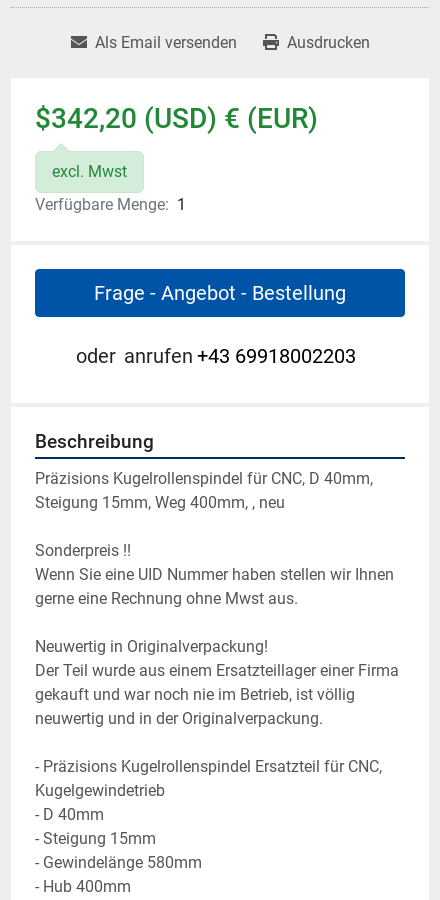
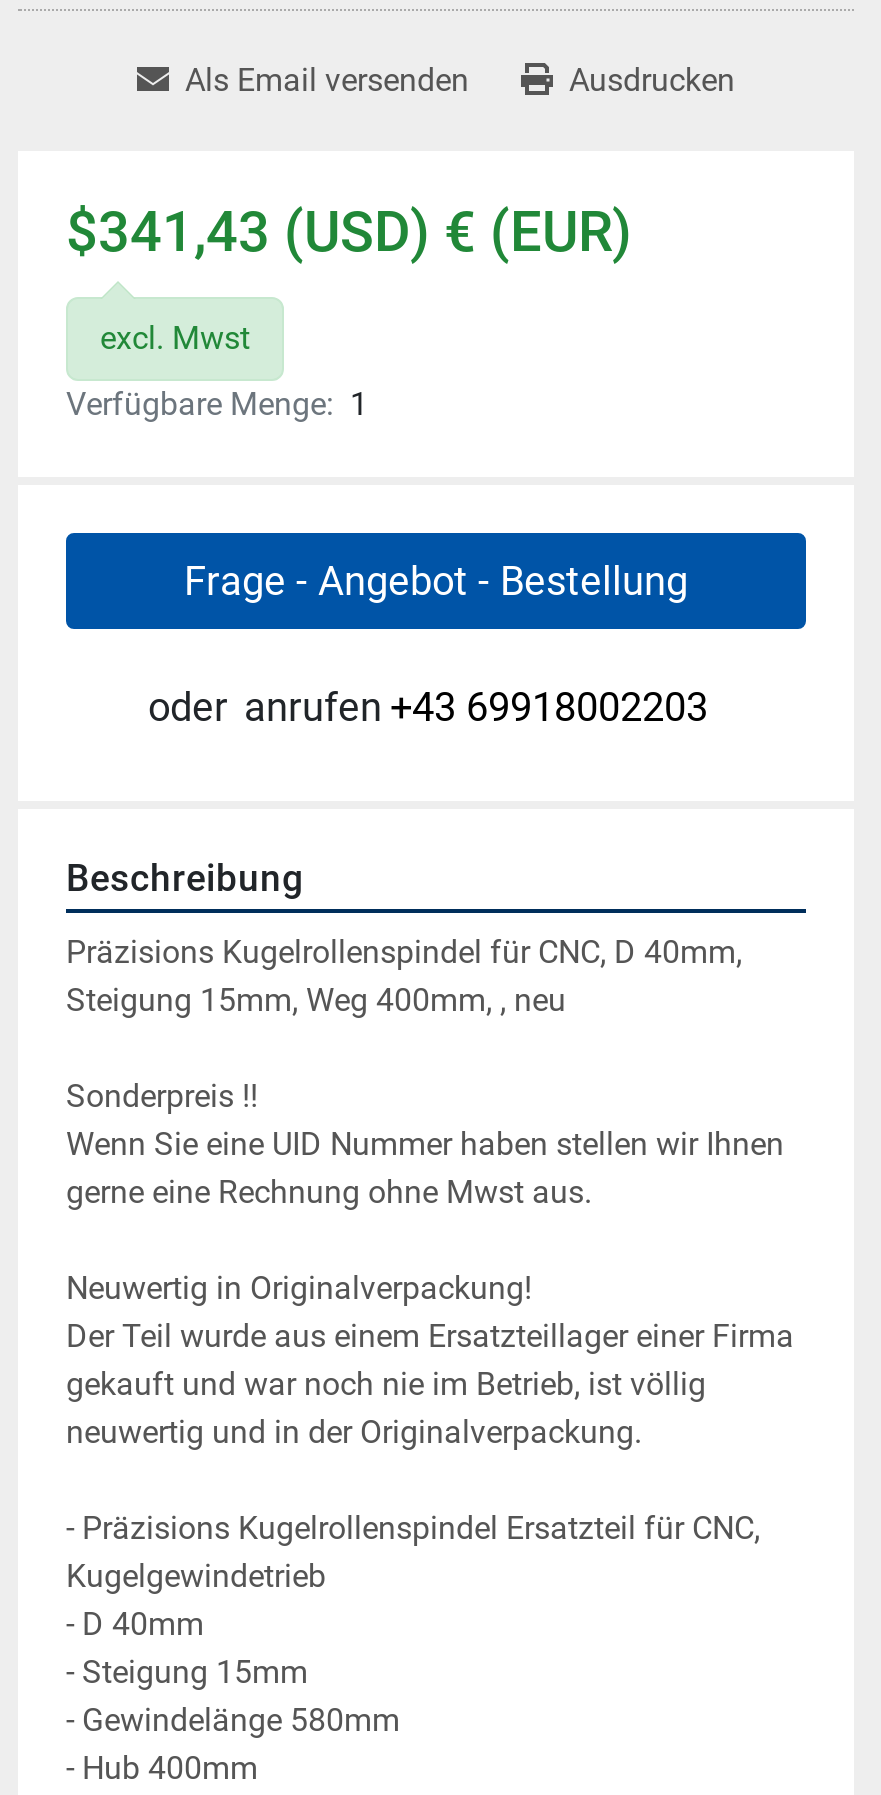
- $342,20 (USD) € (EUR)
+ $341,43 (USD) € (EUR)
